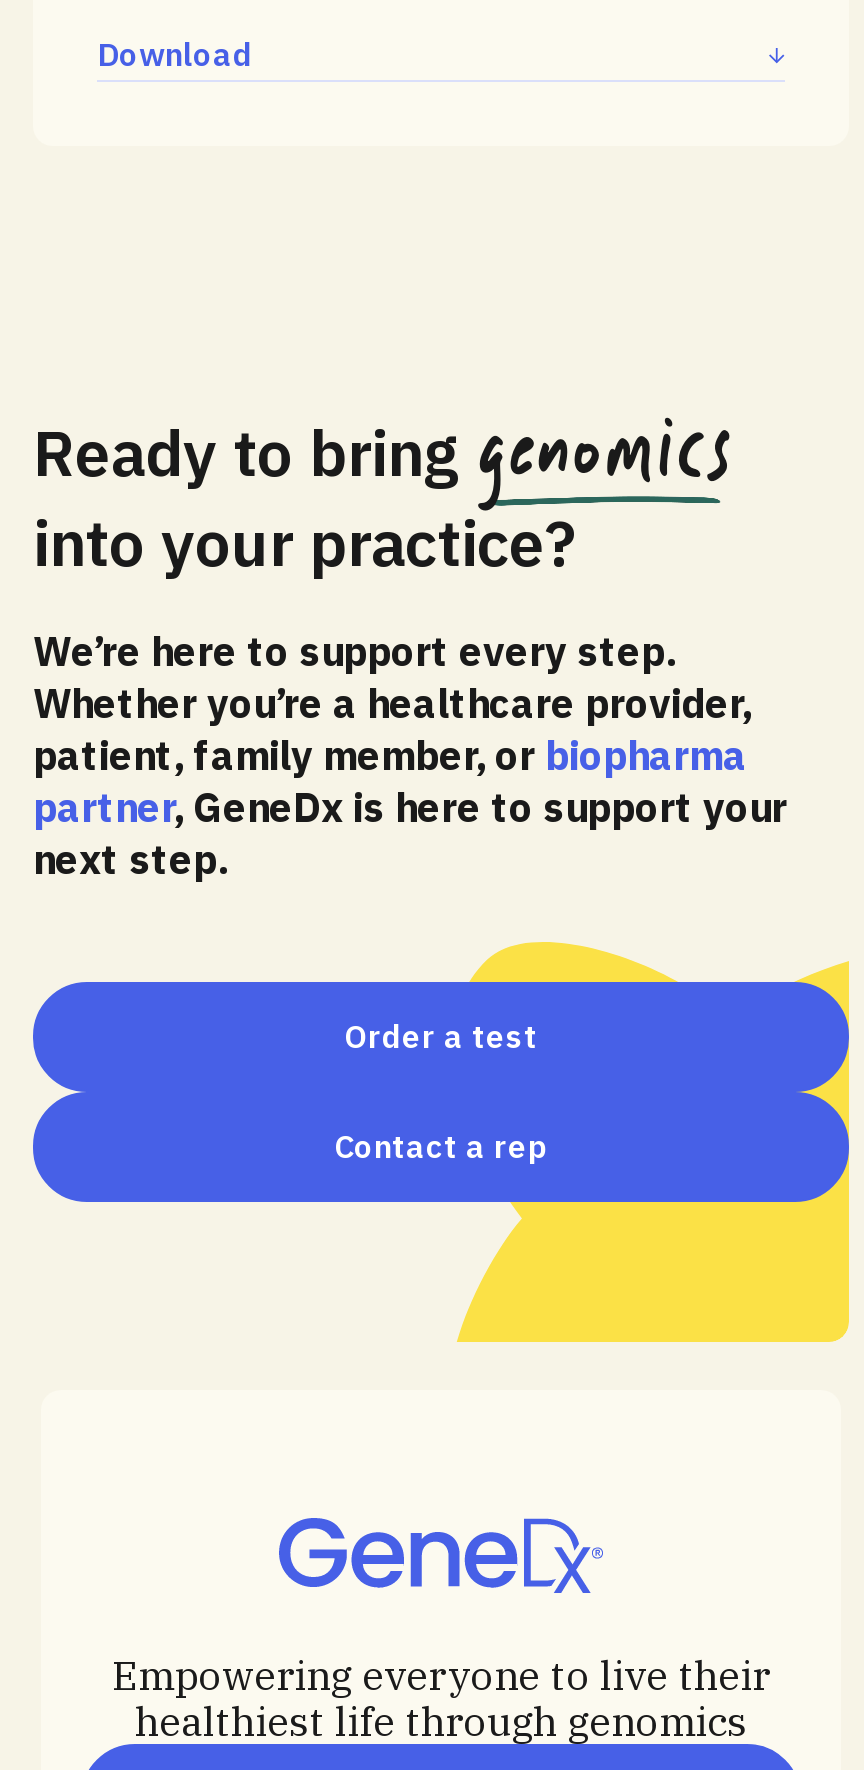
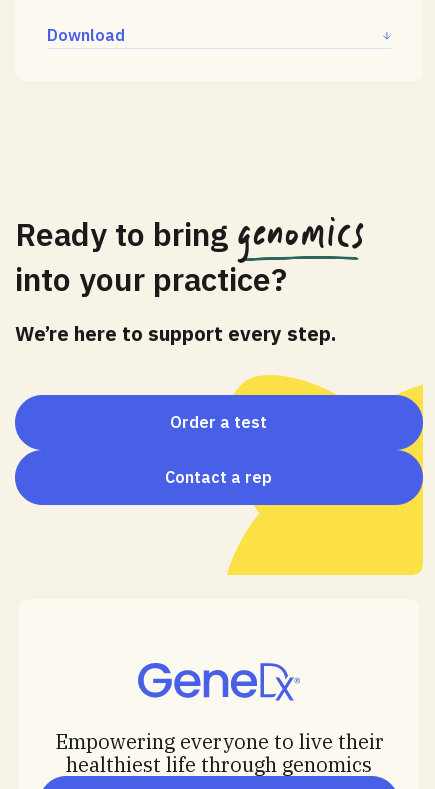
- Whether you’re a healthcare provider,
- patient, family member, or biopharma
- partner, GeneDx is here to support your
- next step.
